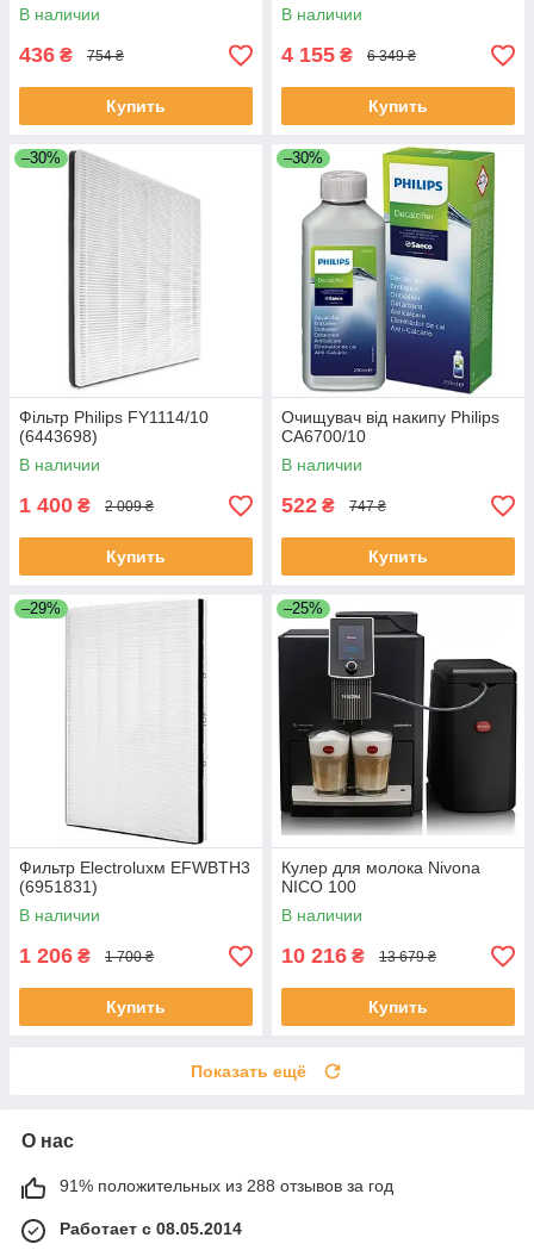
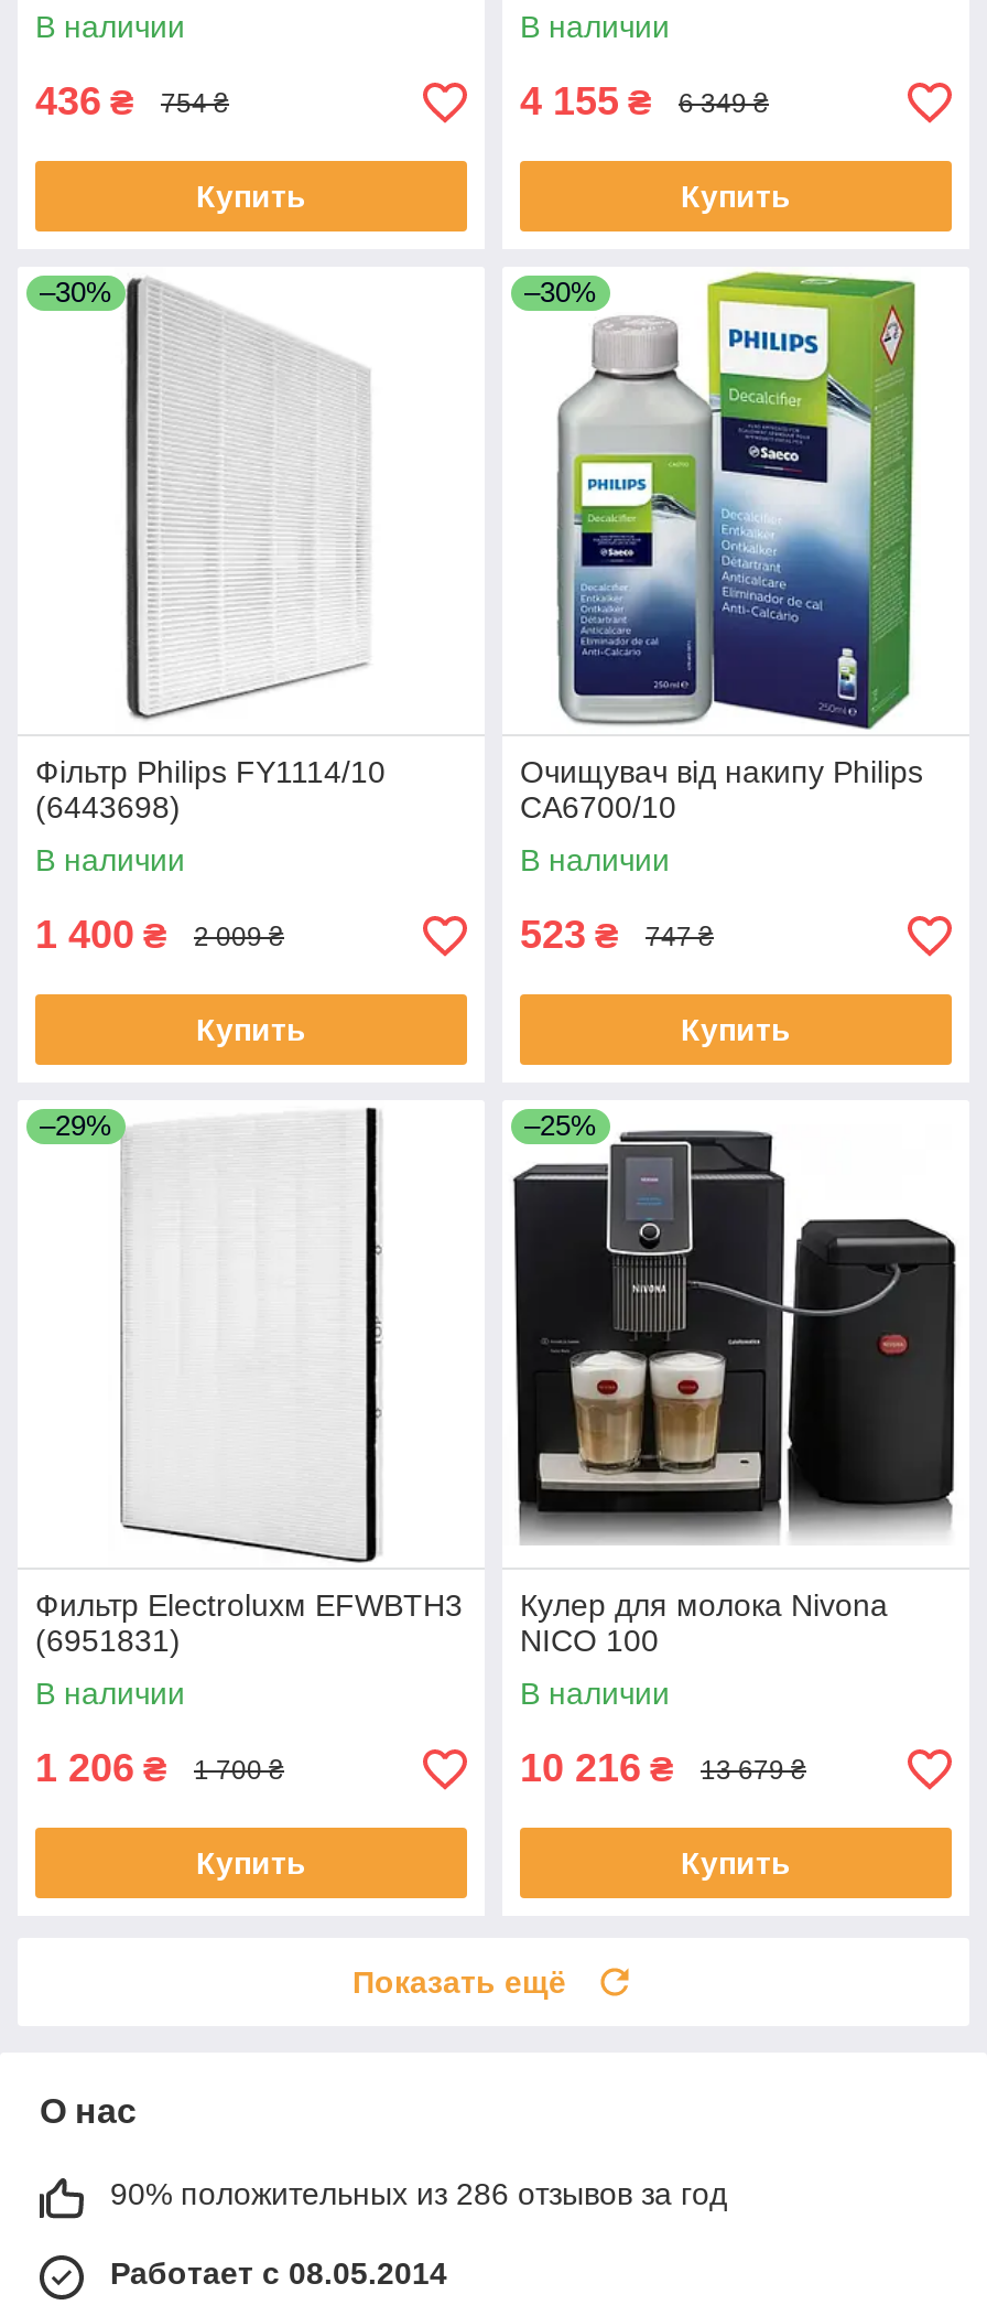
- 522 ₴
+ 523 ₴

- 91% положительных из 288 отзывов за год
+ 90% положительных из 286 отзывов за год
